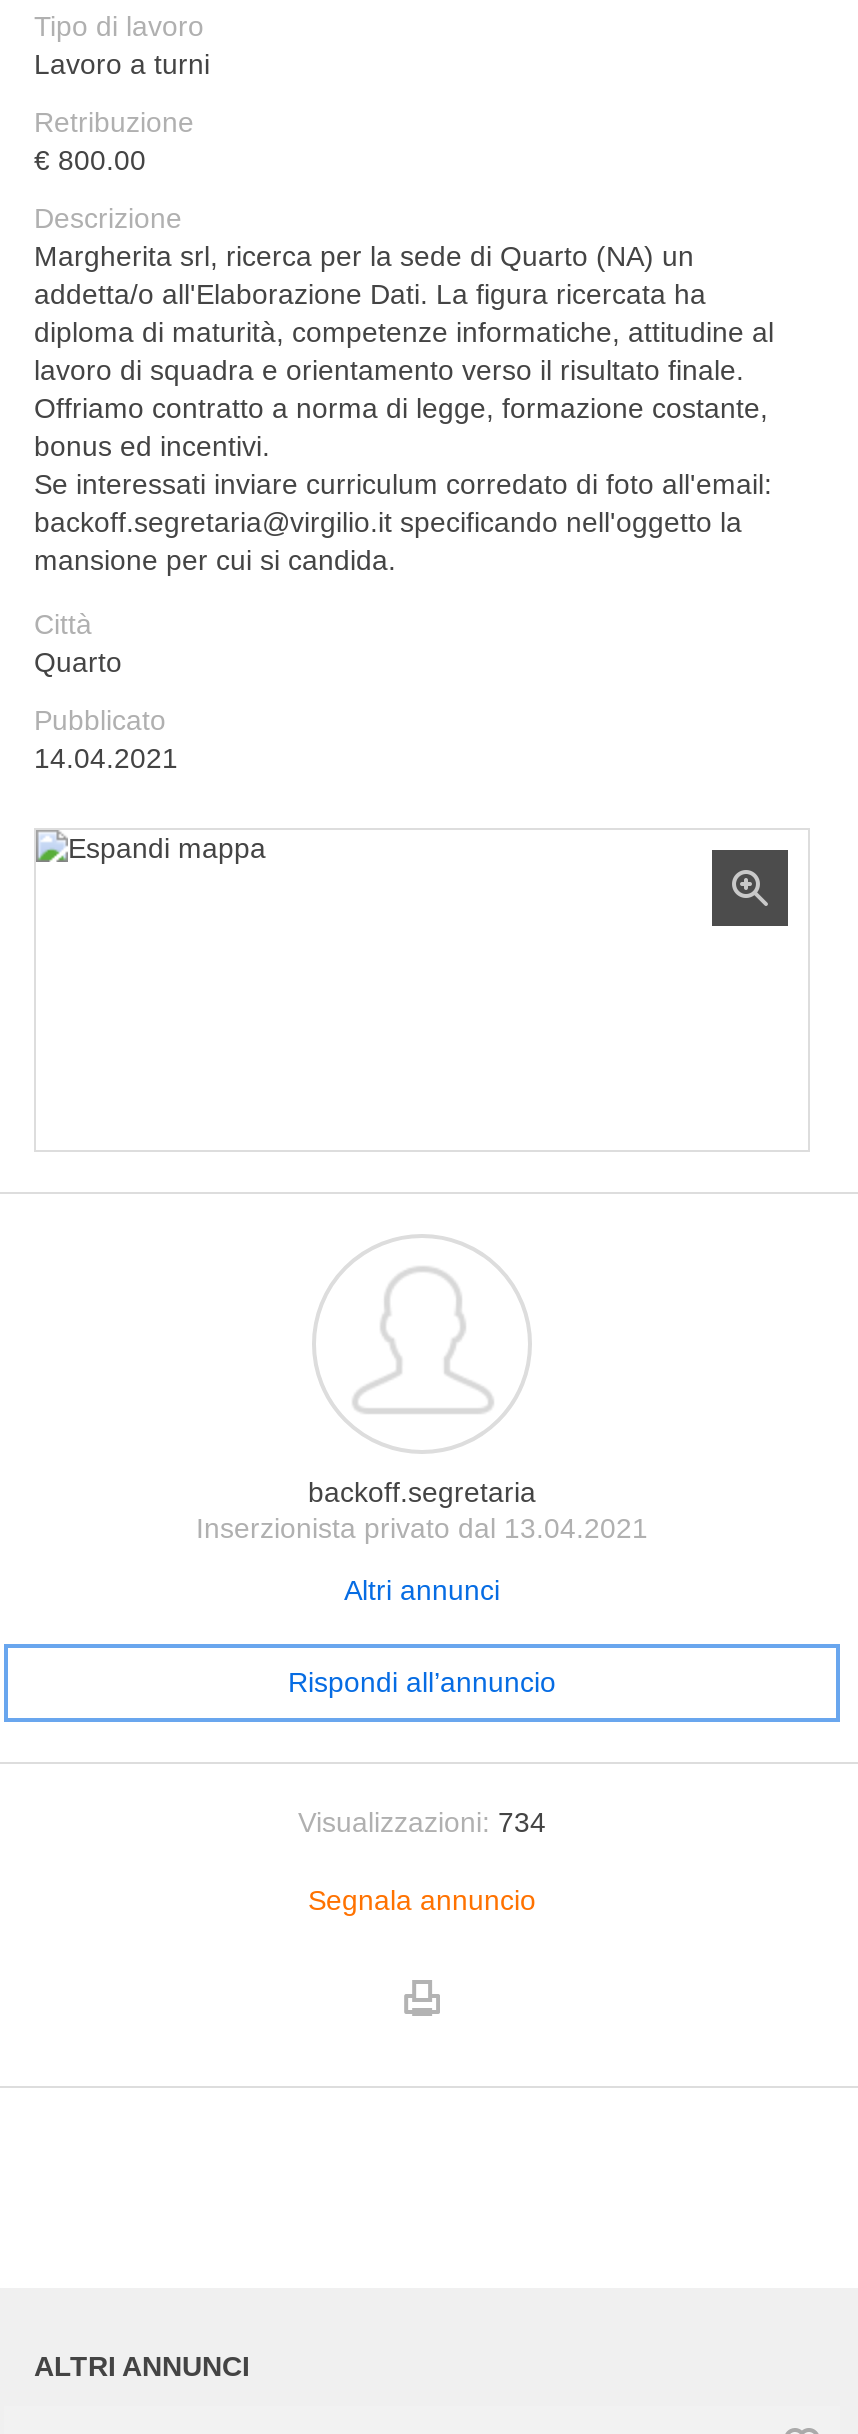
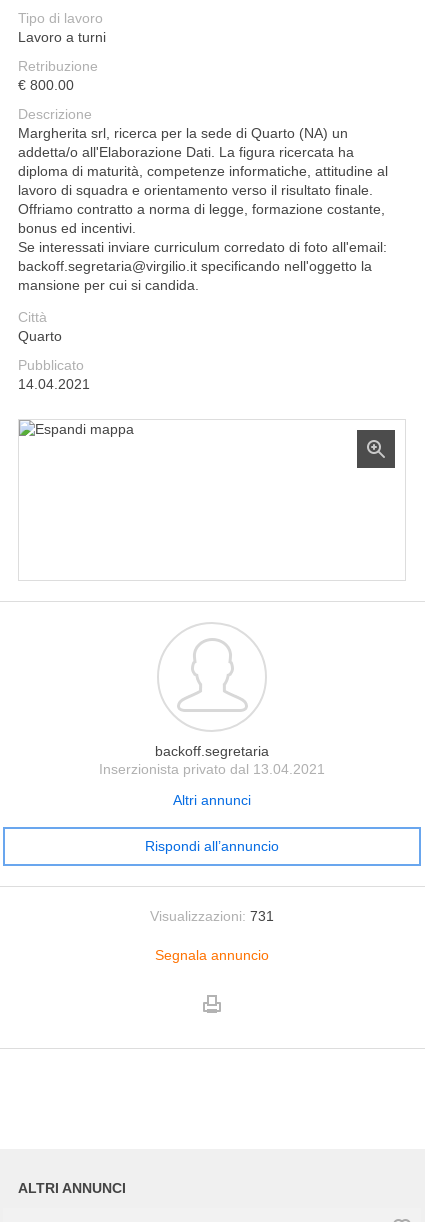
- Visualizzazioni: 734
+ Visualizzazioni: 731
